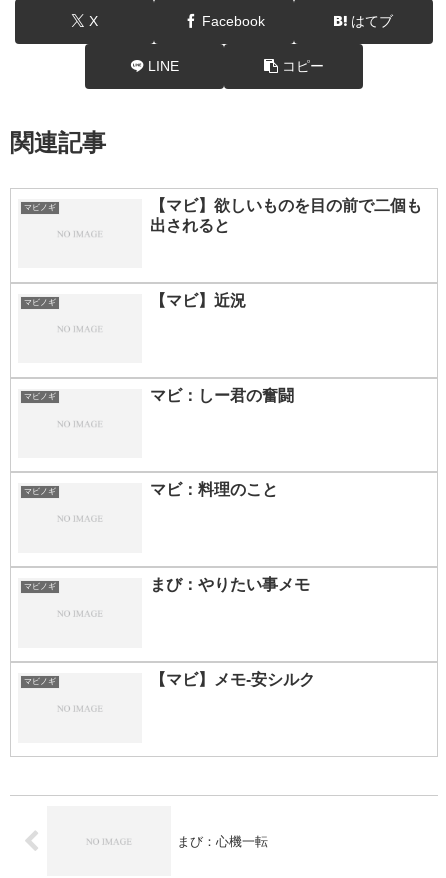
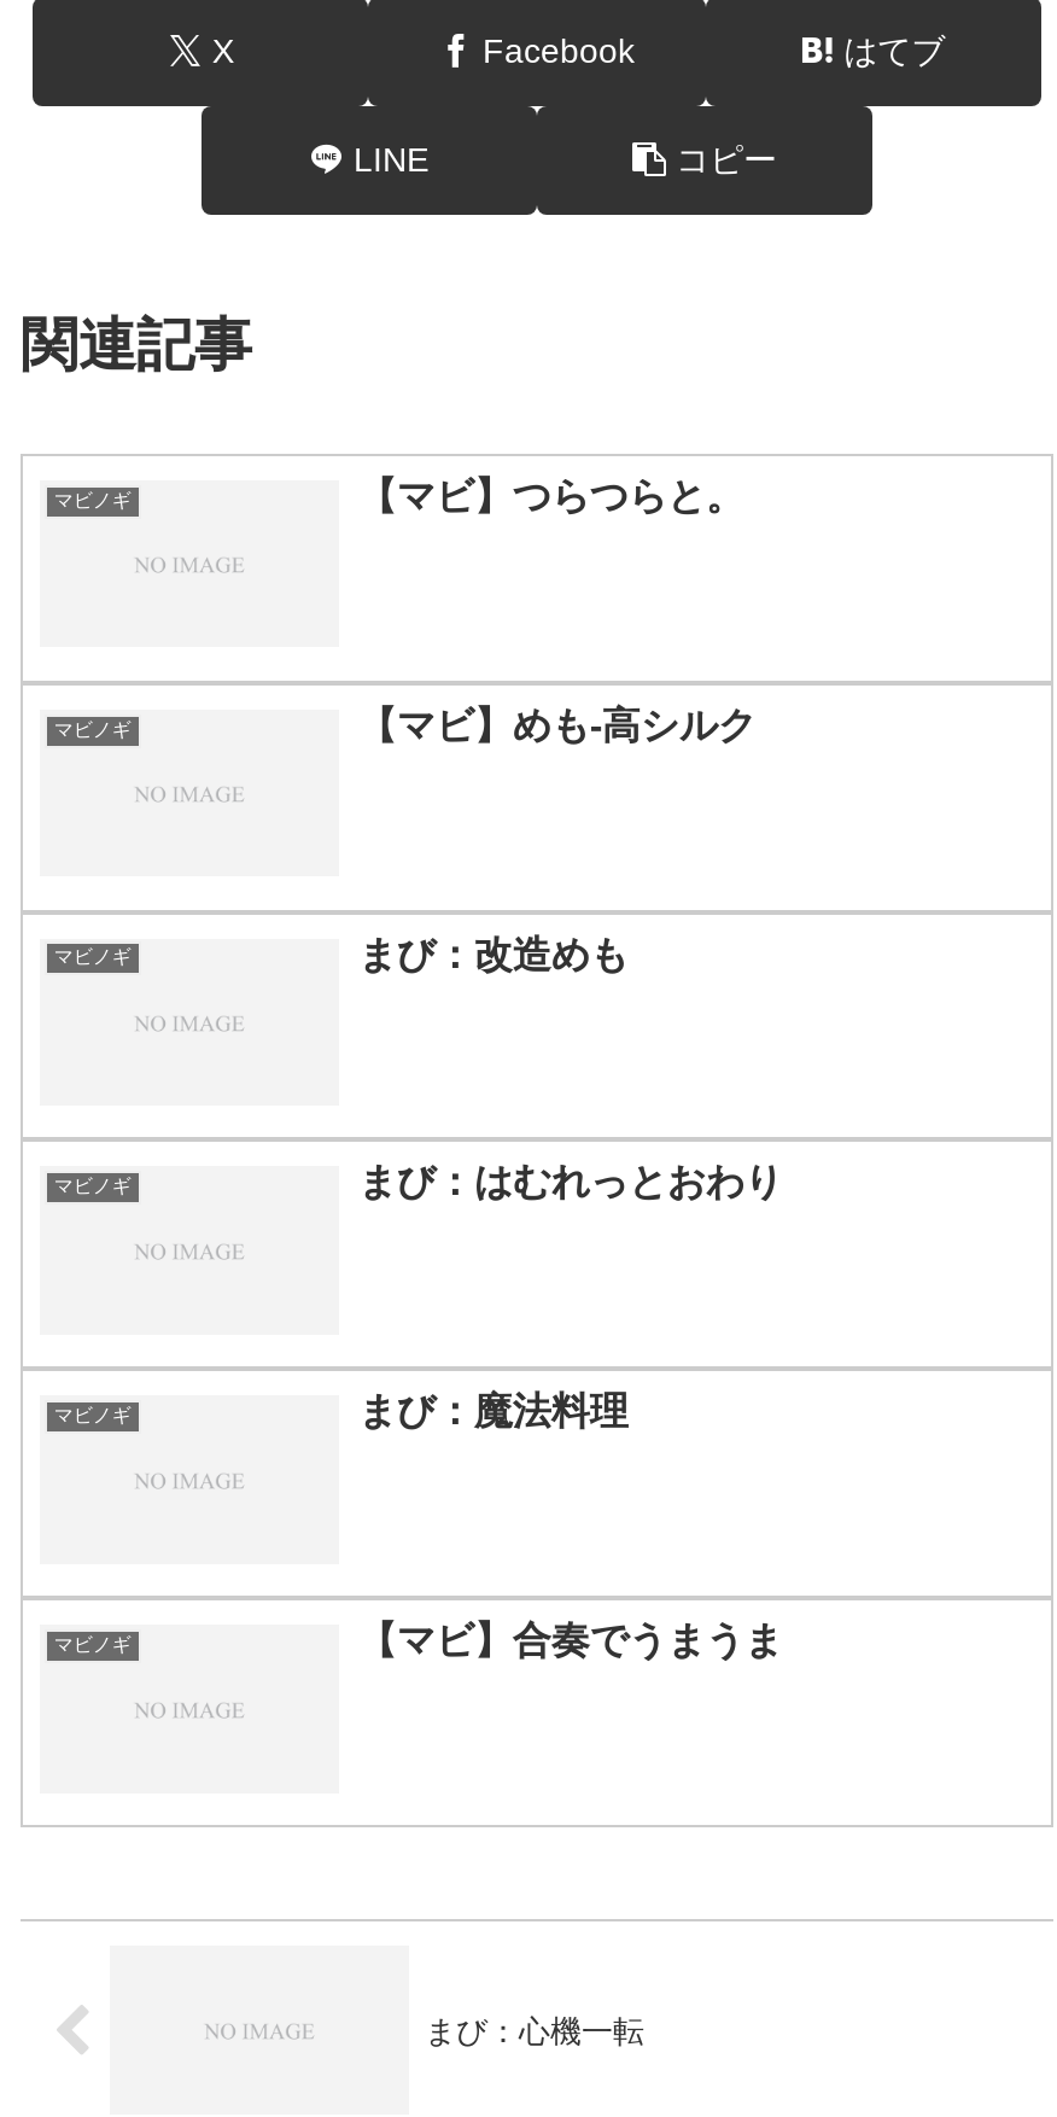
- 【マビ】欲しいものを目の前で二個も
- 出されると
+ 【マビ】つらつらと。

- 【マビ】近況
+ 【マビ】めも-高シルク

- マビ：しー君の奮闘
+ まび：改造めも

- マビ：料理のこと
+ まび：はむれっとおわり

- まび：やりたい事メモ
+ まび：魔法料理

- 【マビ】メモ-安シルク
+ 【マビ】合奏でうまうま
